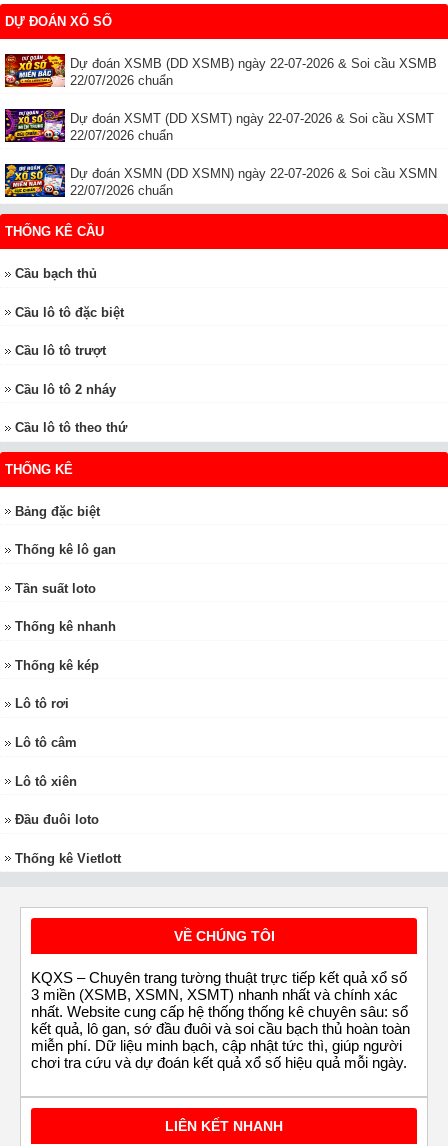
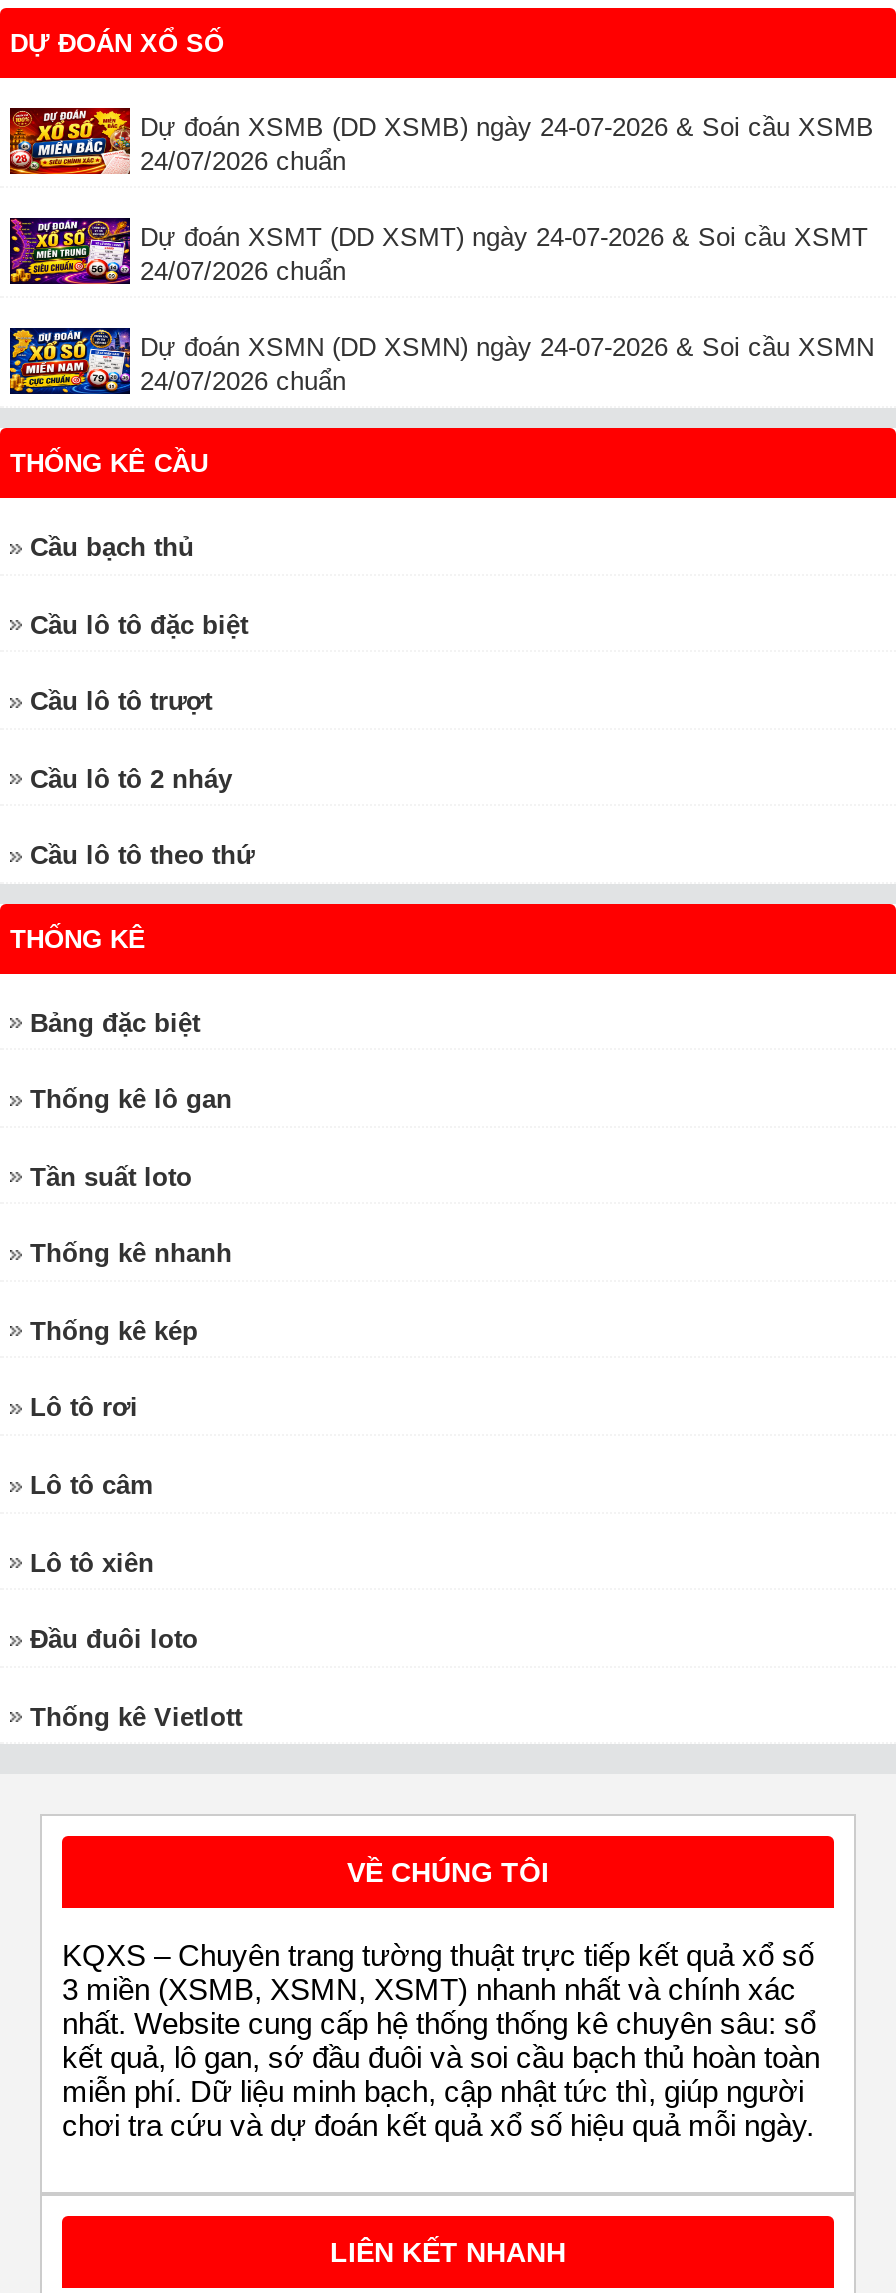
- Dự đoán XSMB (DD XSMB) ngày 22-07-2026 & Soi cầu XSMB
+ Dự đoán XSMB (DD XSMB) ngày 24-07-2026 & Soi cầu XSMB

- 22/07/2026 chuẩn
+ 24/07/2026 chuẩn

- Dự đoán XSMT (DD XSMT) ngày 22-07-2026 & Soi cầu XSMT
+ Dự đoán XSMT (DD XSMT) ngày 24-07-2026 & Soi cầu XSMT

- 22/07/2026 chuẩn
+ 24/07/2026 chuẩn

- Dự đoán XSMN (DD XSMN) ngày 22-07-2026 & Soi cầu XSMN
+ Dự đoán XSMN (DD XSMN) ngày 24-07-2026 & Soi cầu XSMN

- 22/07/2026 chuẩn
+ 24/07/2026 chuẩn
